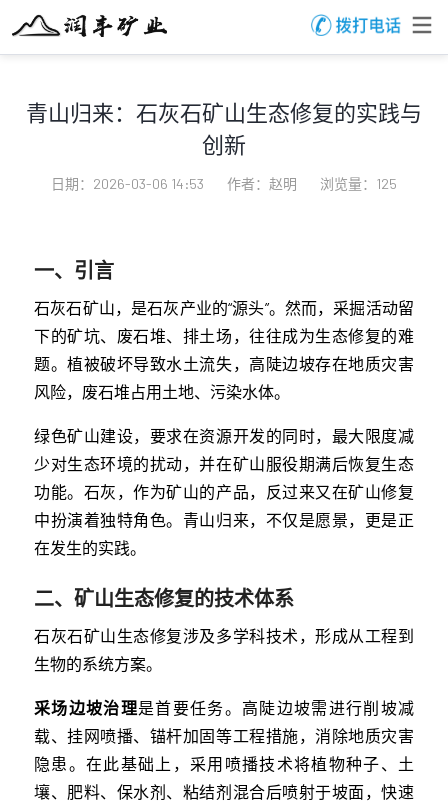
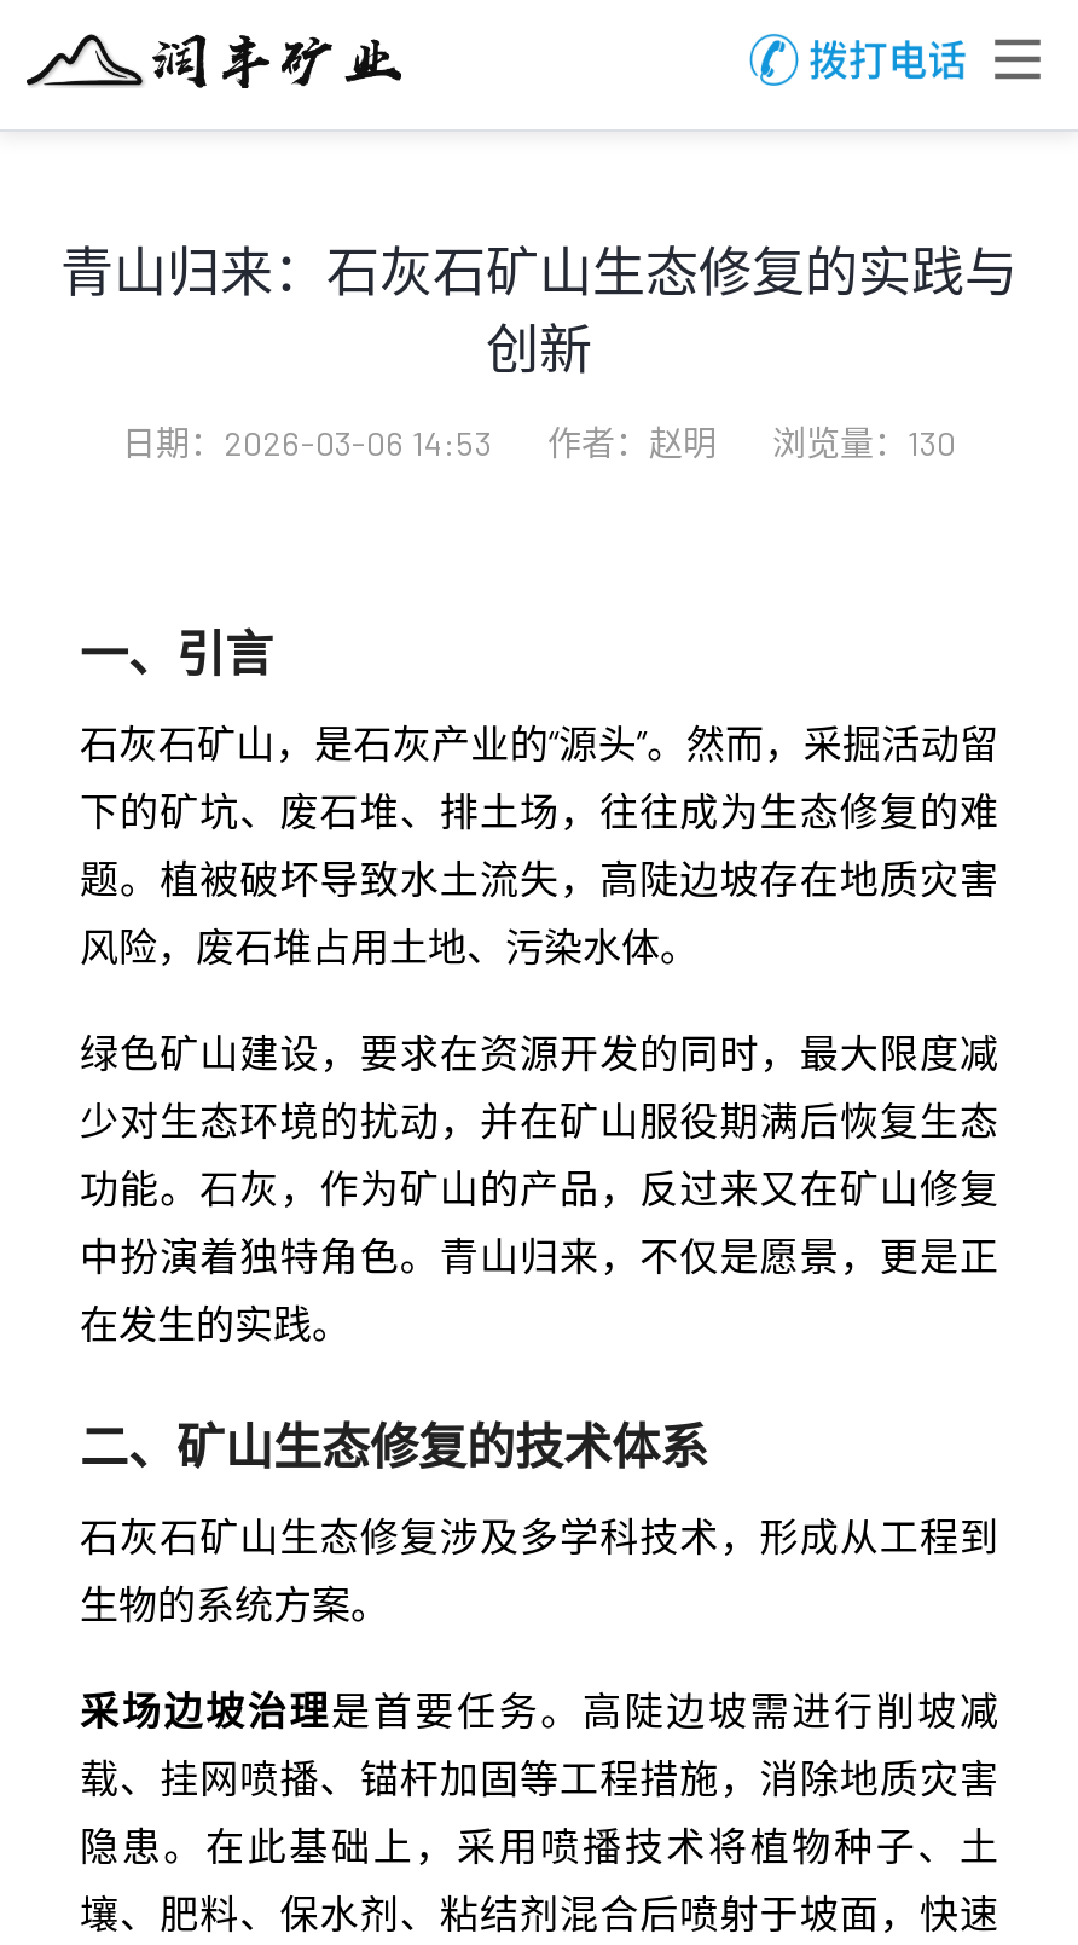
- 日期：2026-03-06 14:53 作者：赵明 浏览量：125
+ 日期：2026-03-06 14:53 作者：赵明 浏览量：130
